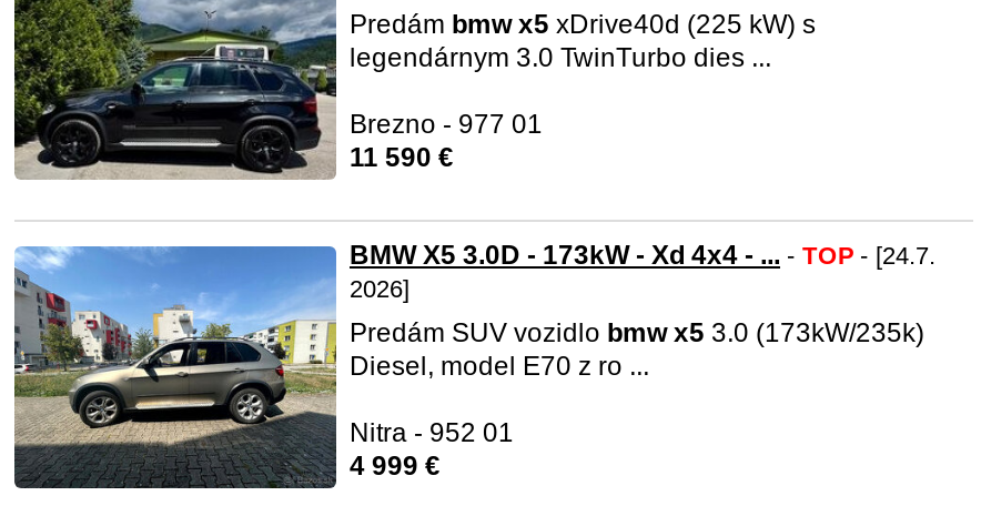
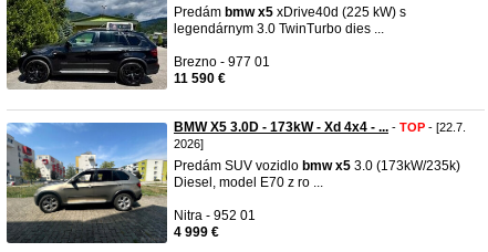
- BMW X5 3.0D - 173kW - Xd 4x4 - ... - TOP - [24.7.
+ BMW X5 3.0D - 173kW - Xd 4x4 - ... - TOP - [22.7.
